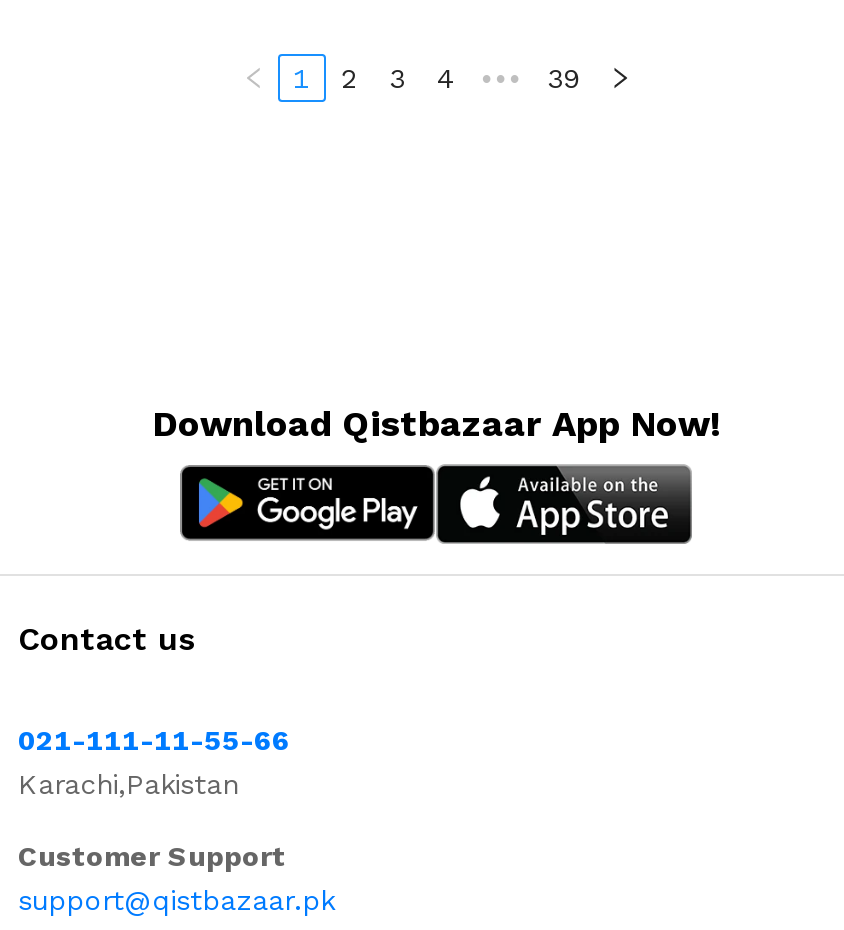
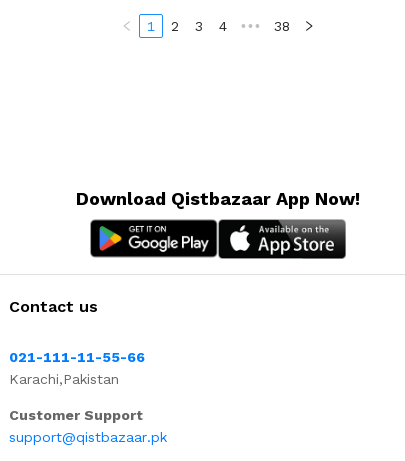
- 39
+ 38
